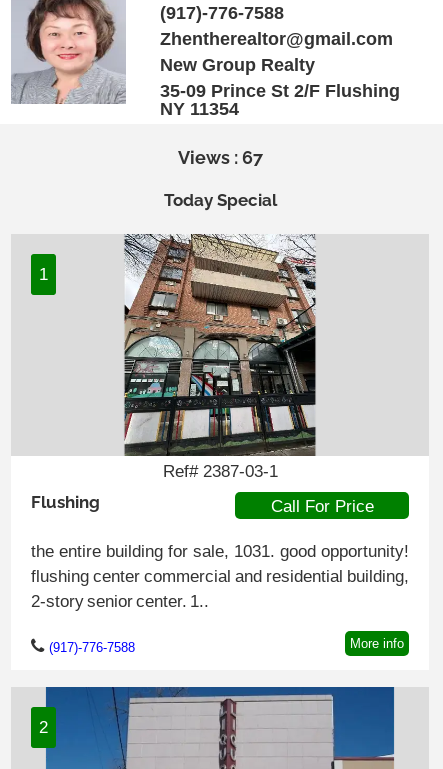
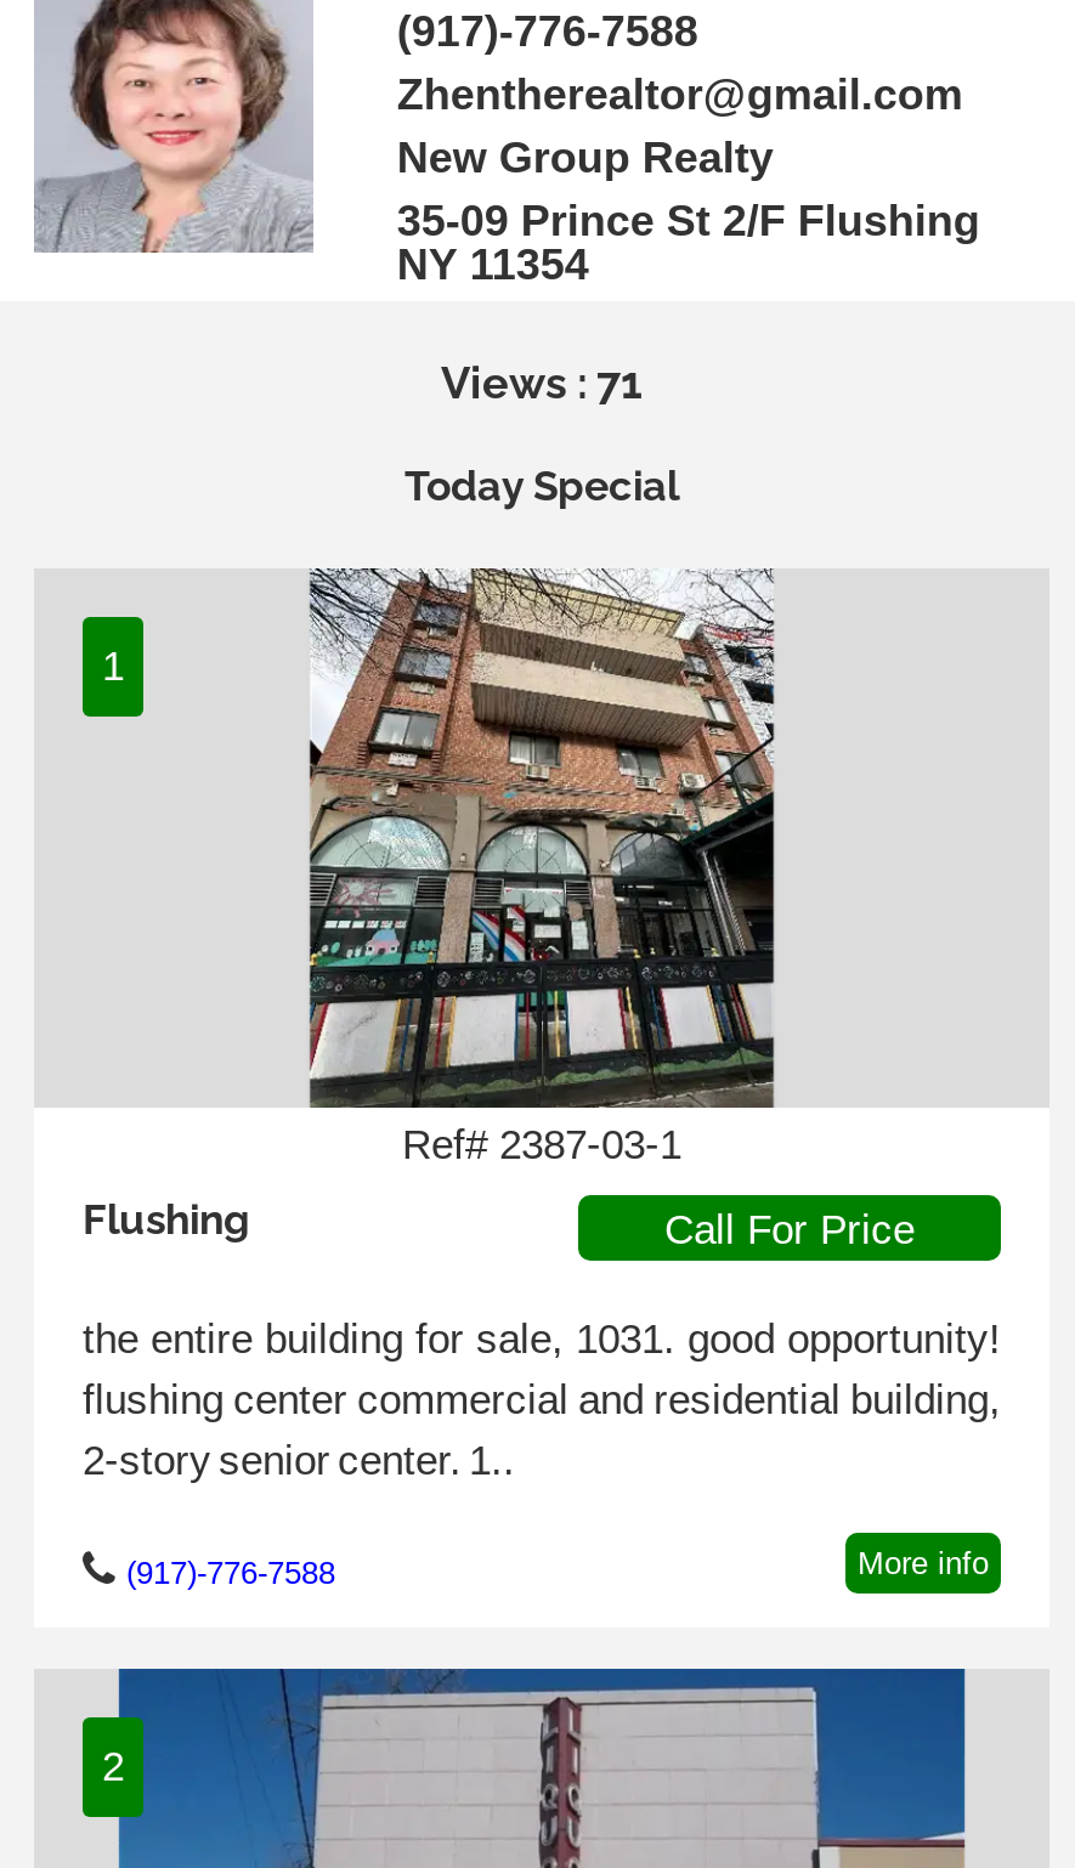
- Views : 67
+ Views : 71
